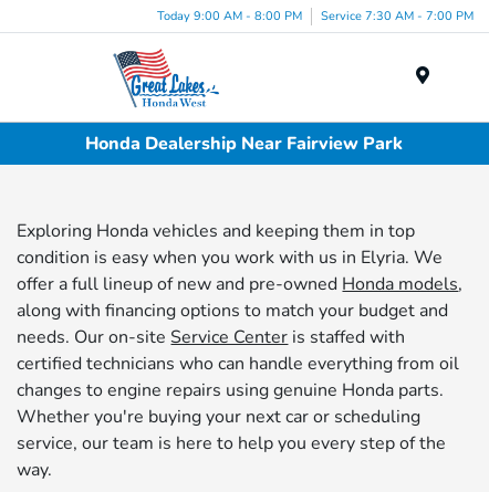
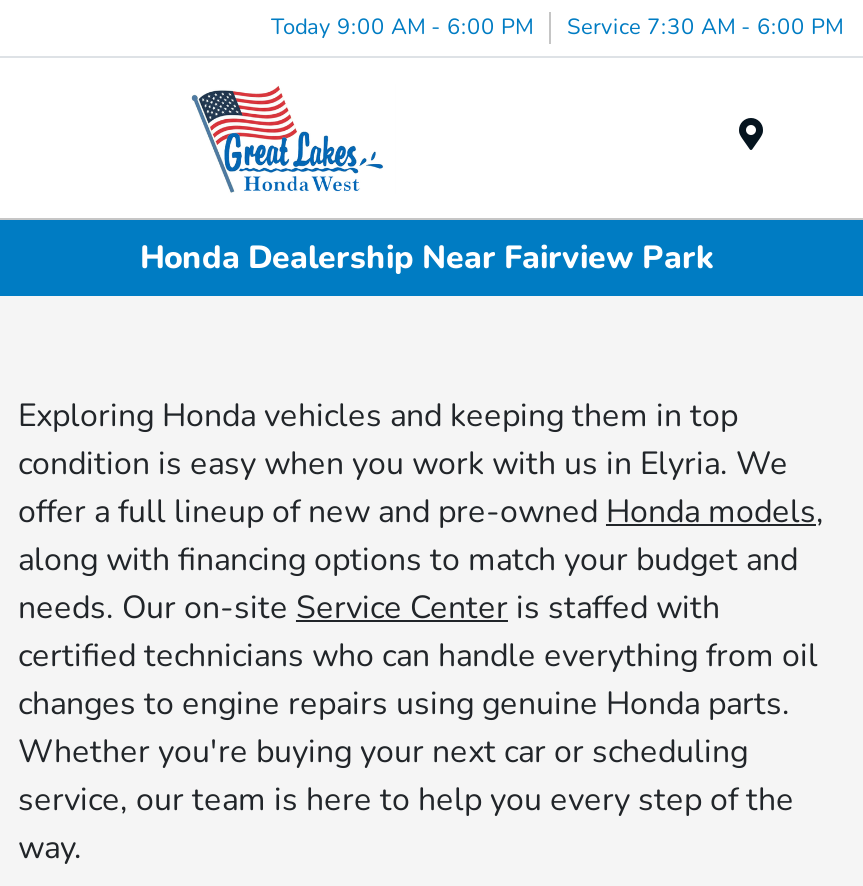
- Today 9:00 AM - 8:00 PM
+ Today 9:00 AM - 6:00 PM

- Service 7:30 AM - 7:00 PM
+ Service 7:30 AM - 6:00 PM
